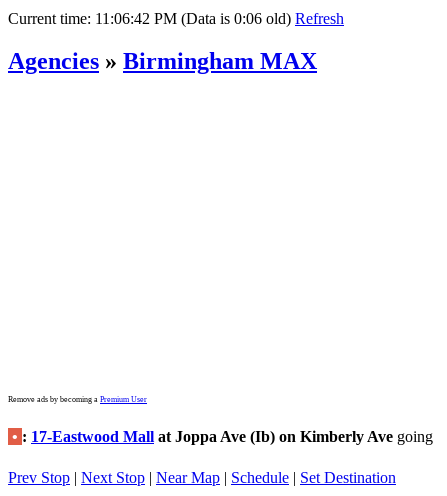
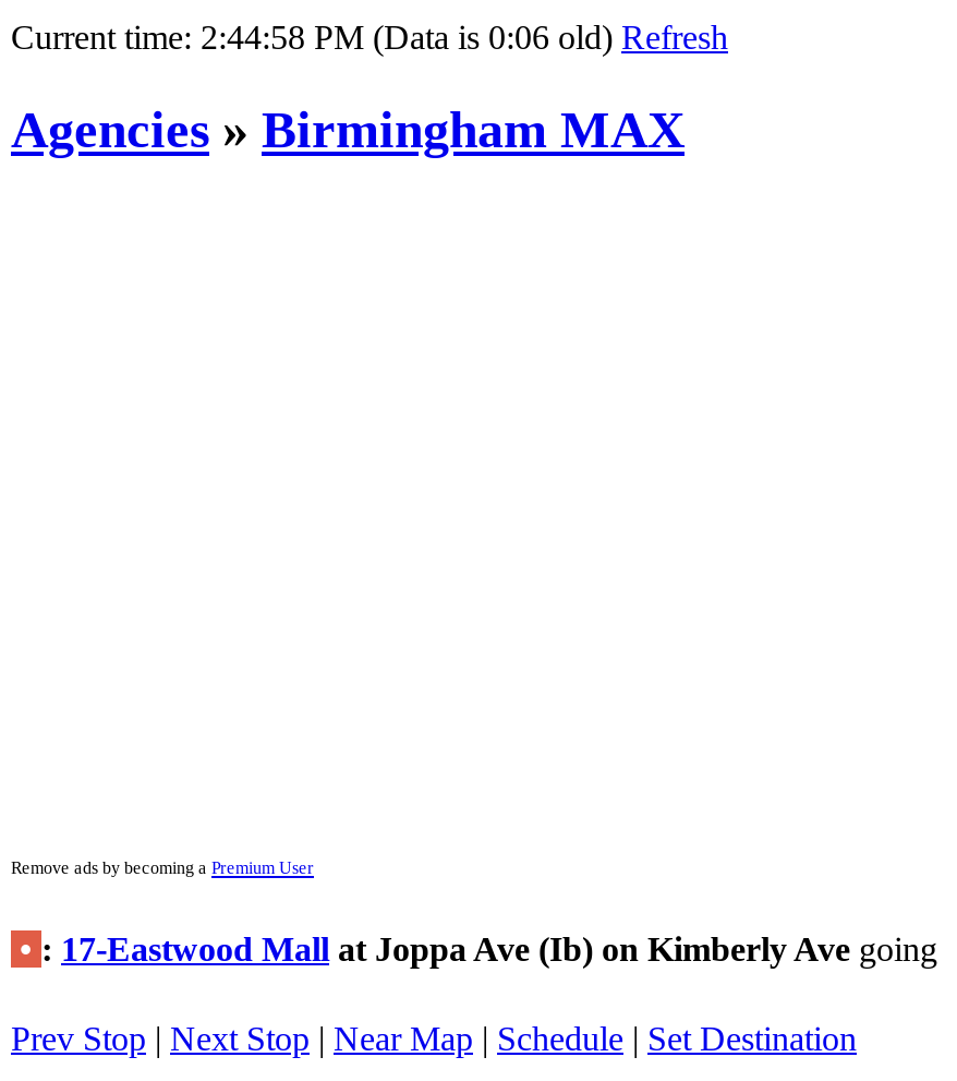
- Current time: 11:06:42 PM (Data is 0:06 old) Refresh
+ Current time: 2:44:58 PM (Data is 0:06 old) Refresh
